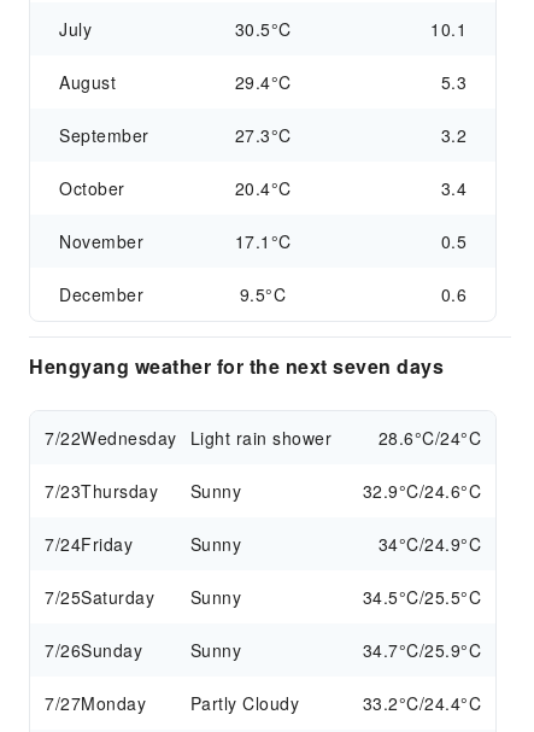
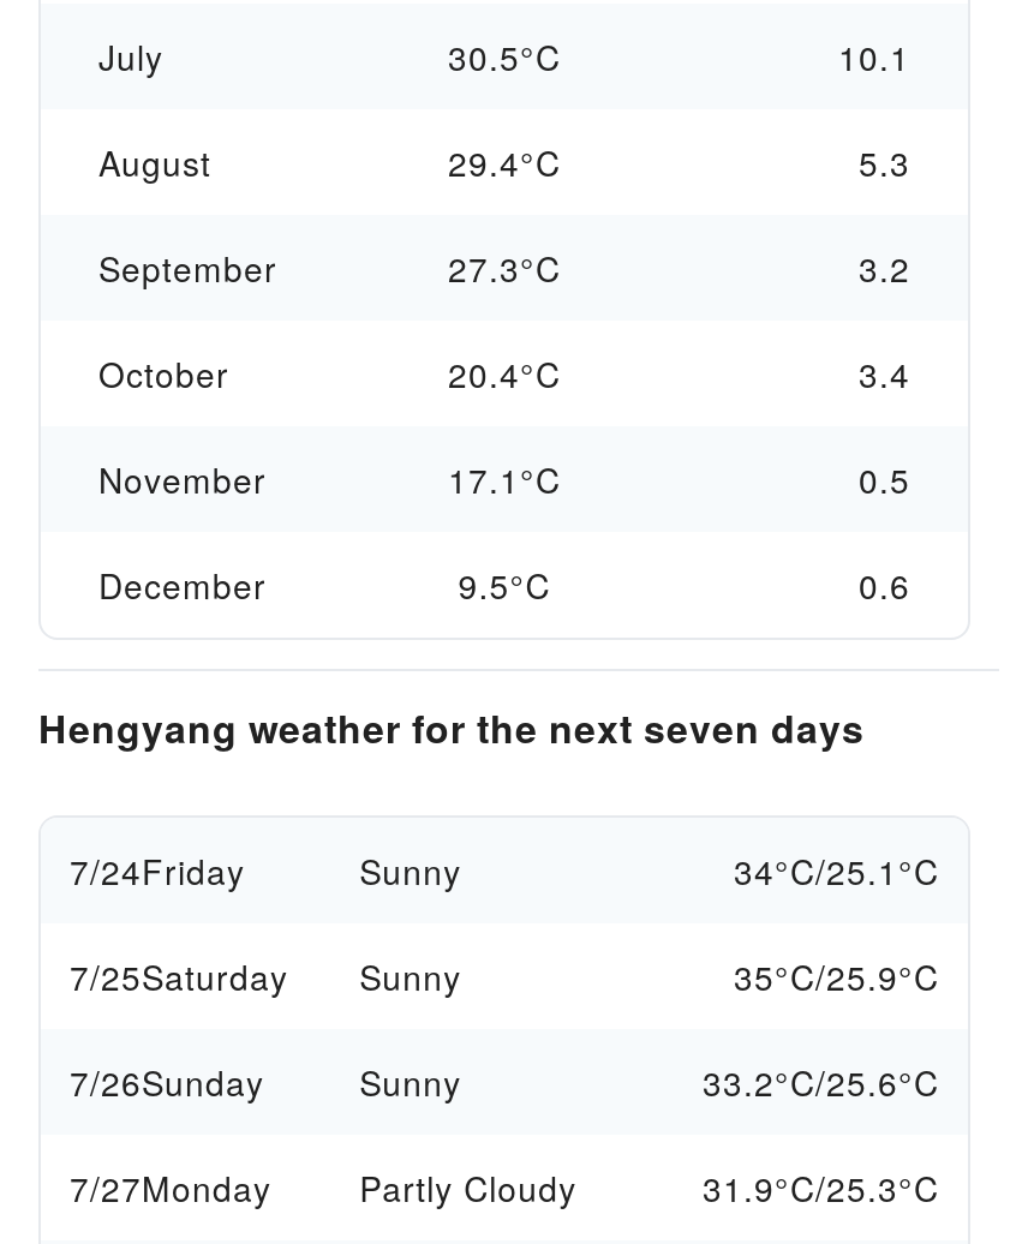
- 7/22Wednesday Light rain shower
- 28.6°C/24°C
- 7/23Thursday
- Sunny
- 32.9°C/24.6°C

- 34°C/24.9°C
+ 34°C/25.1°C

- 34.5°C/25.5°C
+ 35°C/25.9°C

- 34.7°C/25.9°C
+ 33.2°C/25.6°C

- 33.2°C/24.4°C
+ 31.9°C/25.3°C
